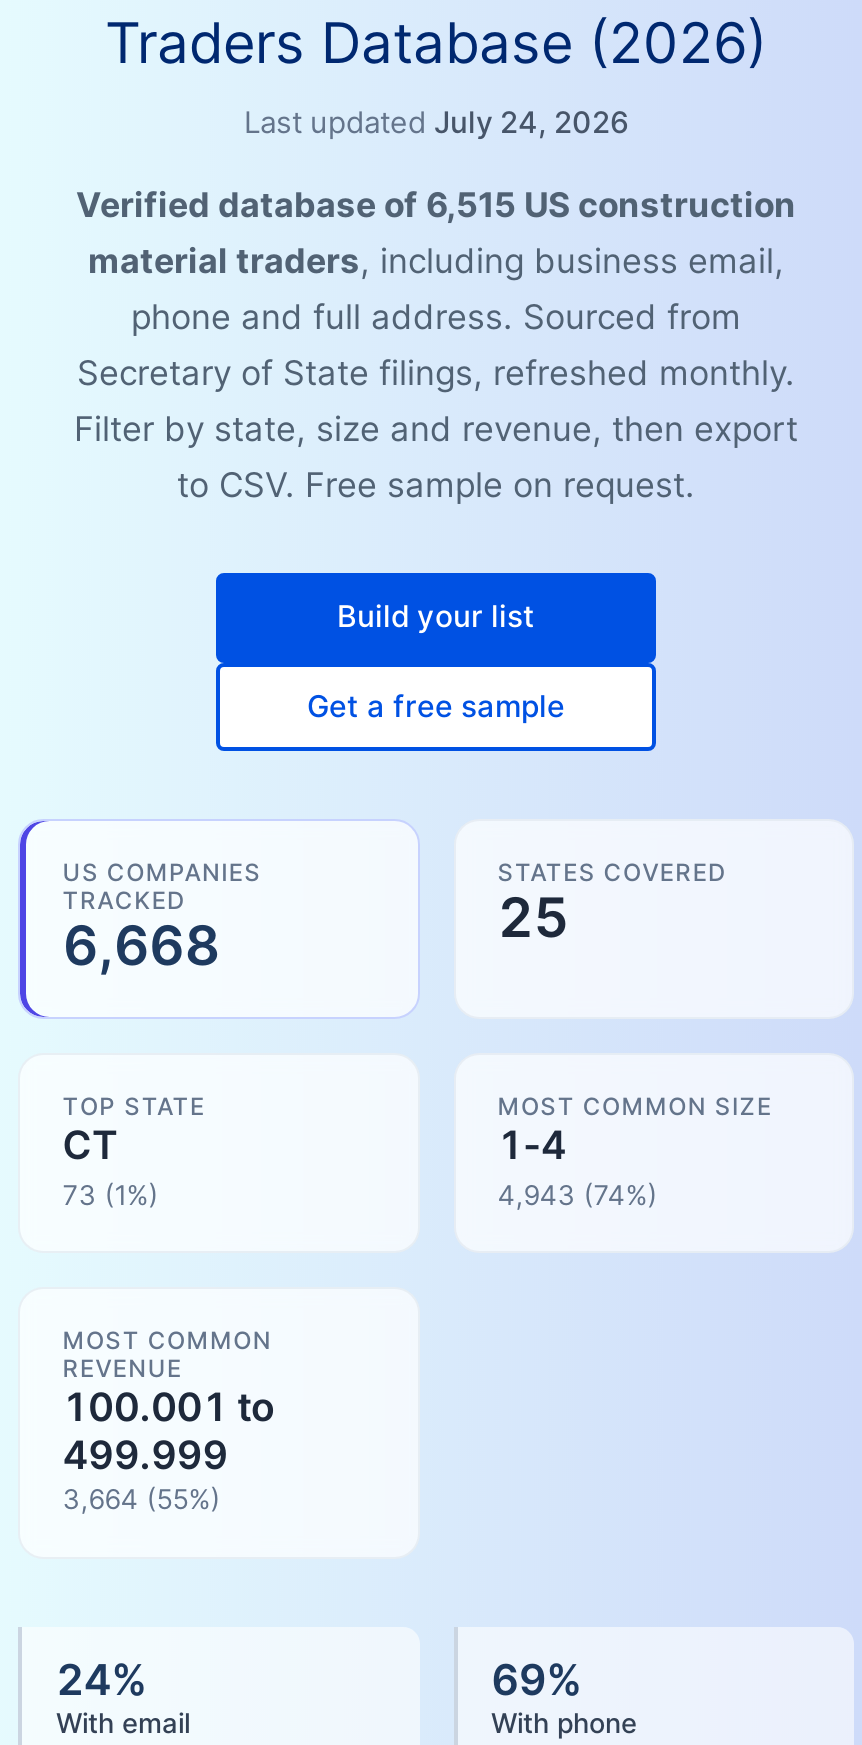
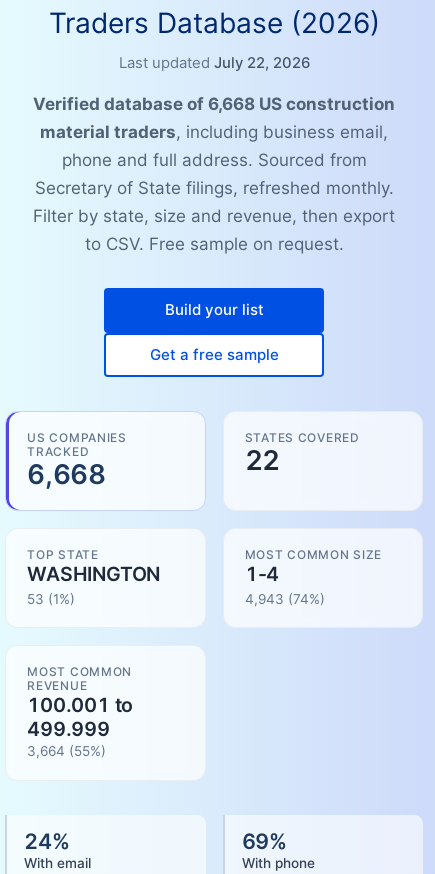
- Last updated July 24, 2026
+ Last updated July 22, 2026

- Verified database of 6,515 US construction
+ Verified database of 6,668 US construction

- 25
+ 22

- CT
- 73 (1%)
+ WASHINGTON
+ 53 (1%)
